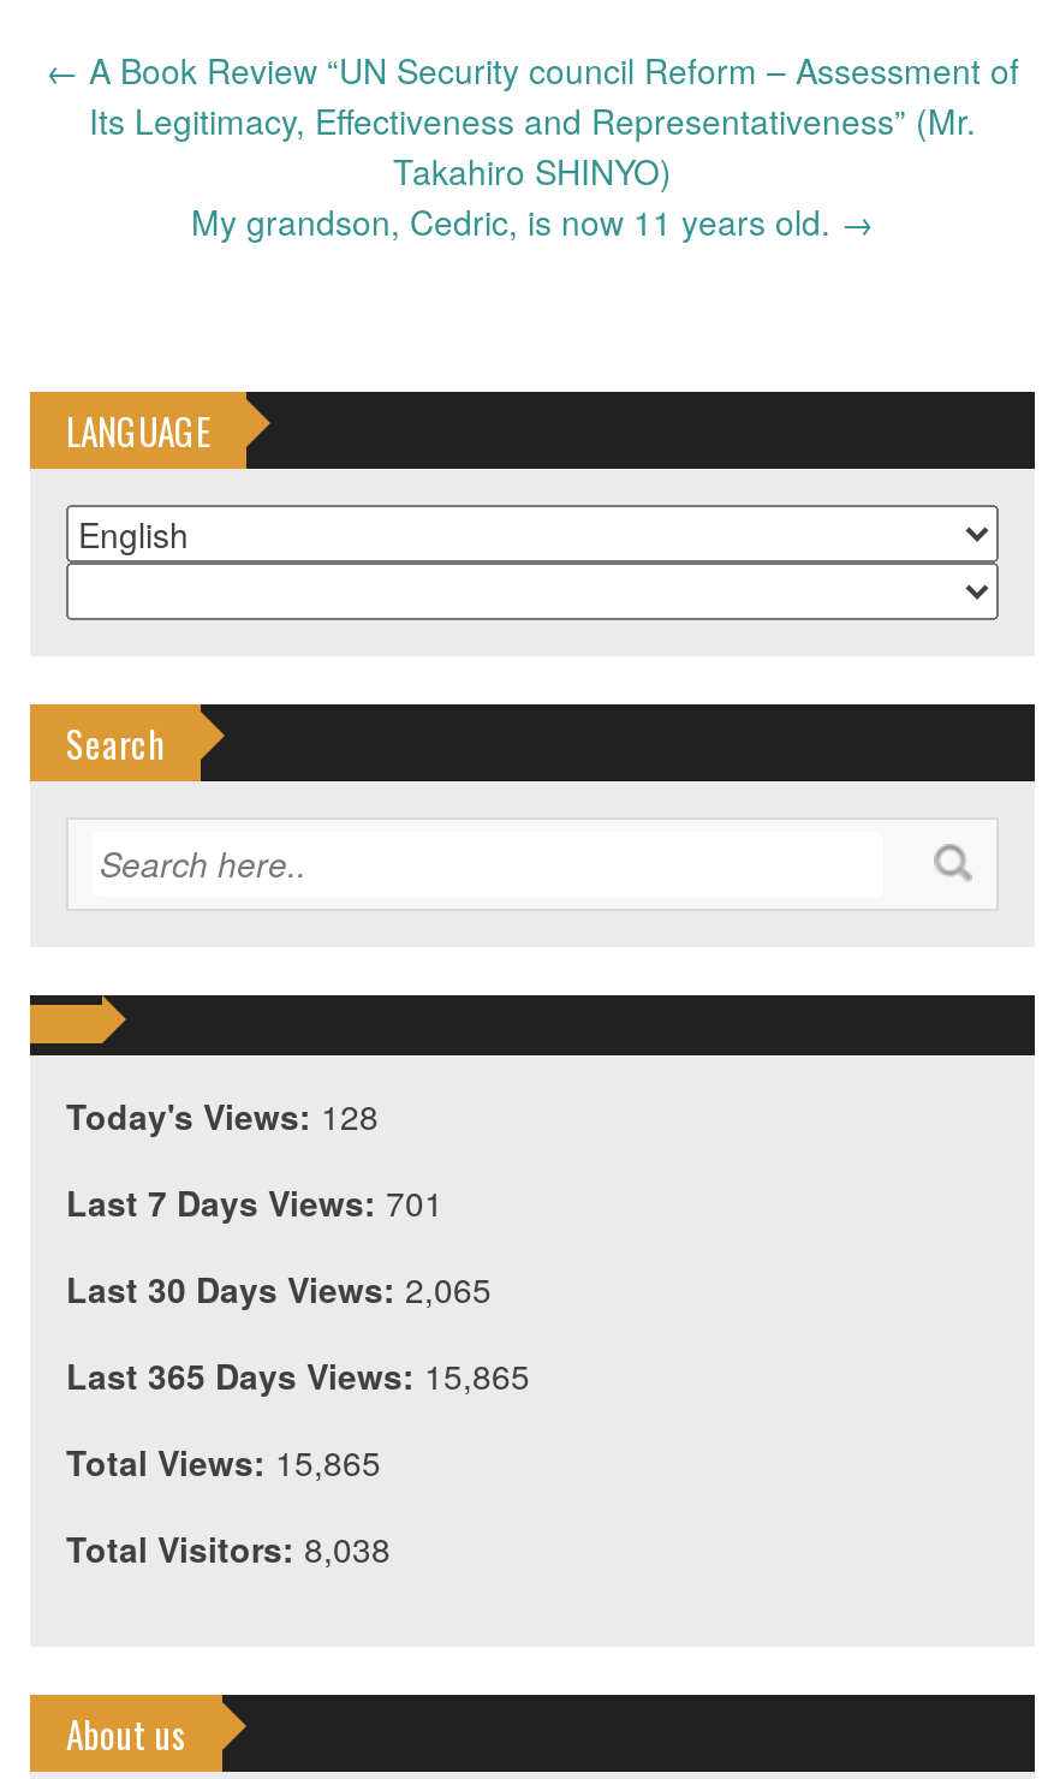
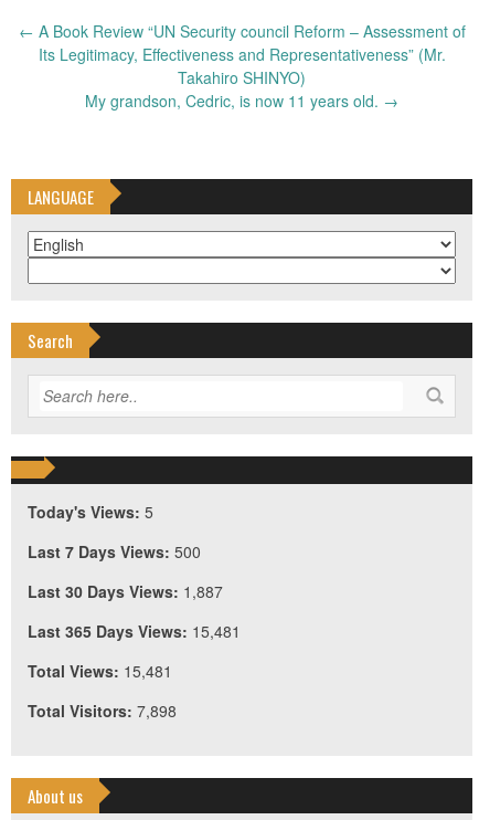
- Today's Views: 128
+ Today's Views: 5

- Last 7 Days Views: 701
+ Last 7 Days Views: 500

- Last 30 Days Views: 2,065
+ Last 30 Days Views: 1,887

- Last 365 Days Views: 15,865
+ Last 365 Days Views: 15,481

- Total Views: 15,865
+ Total Views: 15,481

- Total Visitors: 8,038
+ Total Visitors: 7,898
